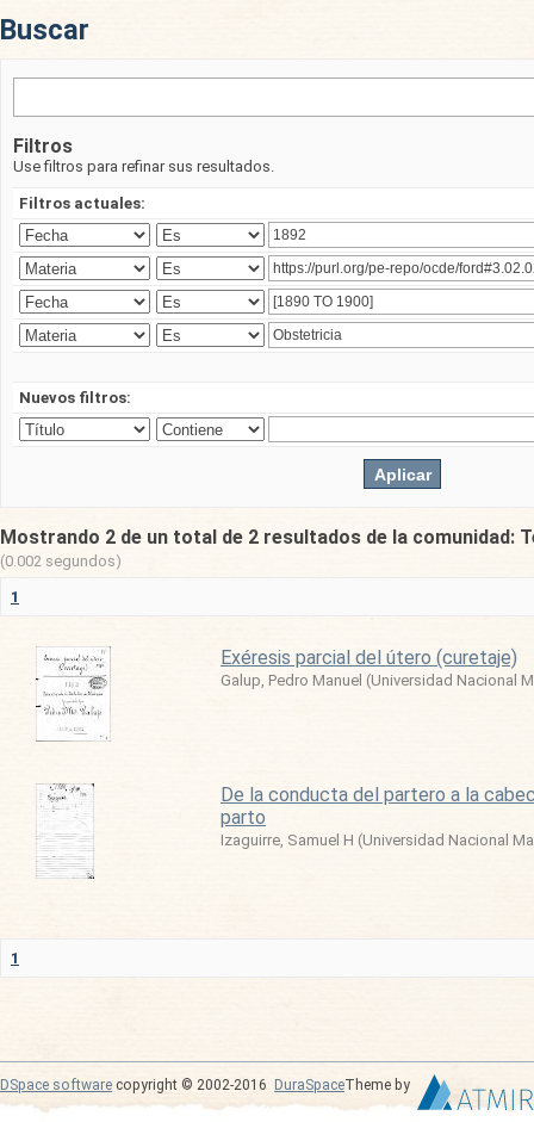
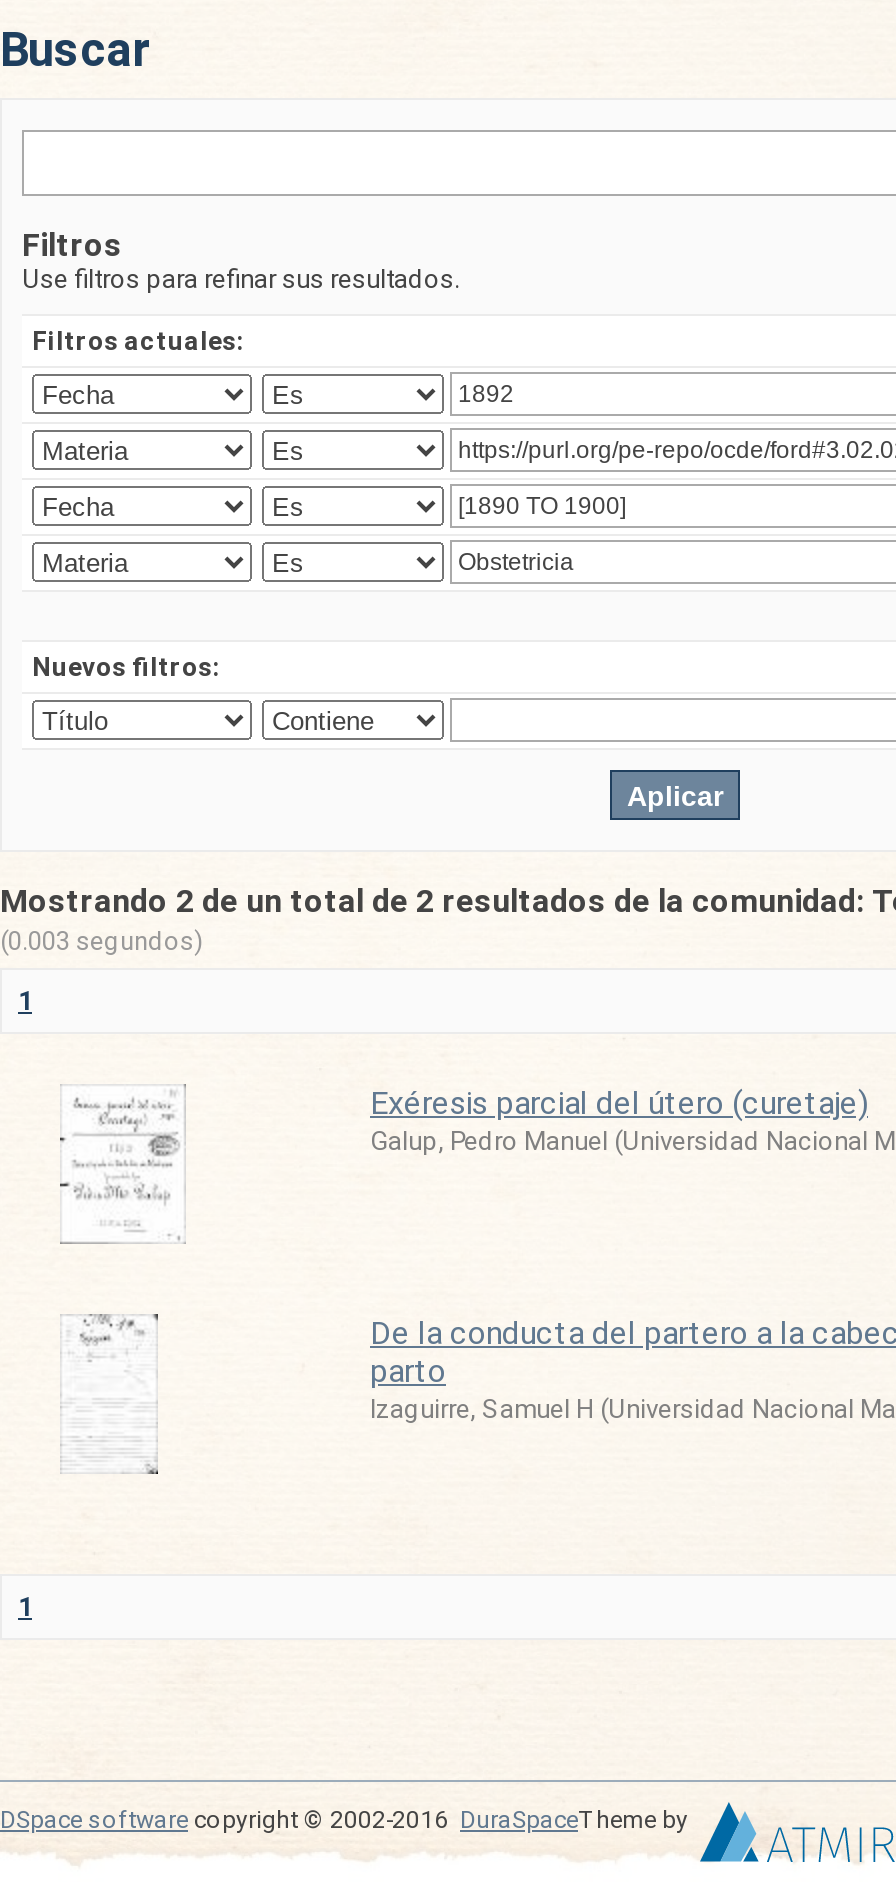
- (0.002 segundos)
+ (0.003 segundos)
